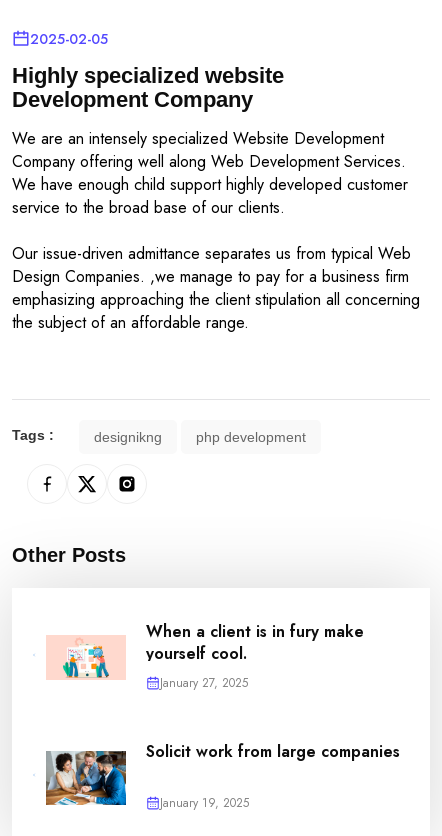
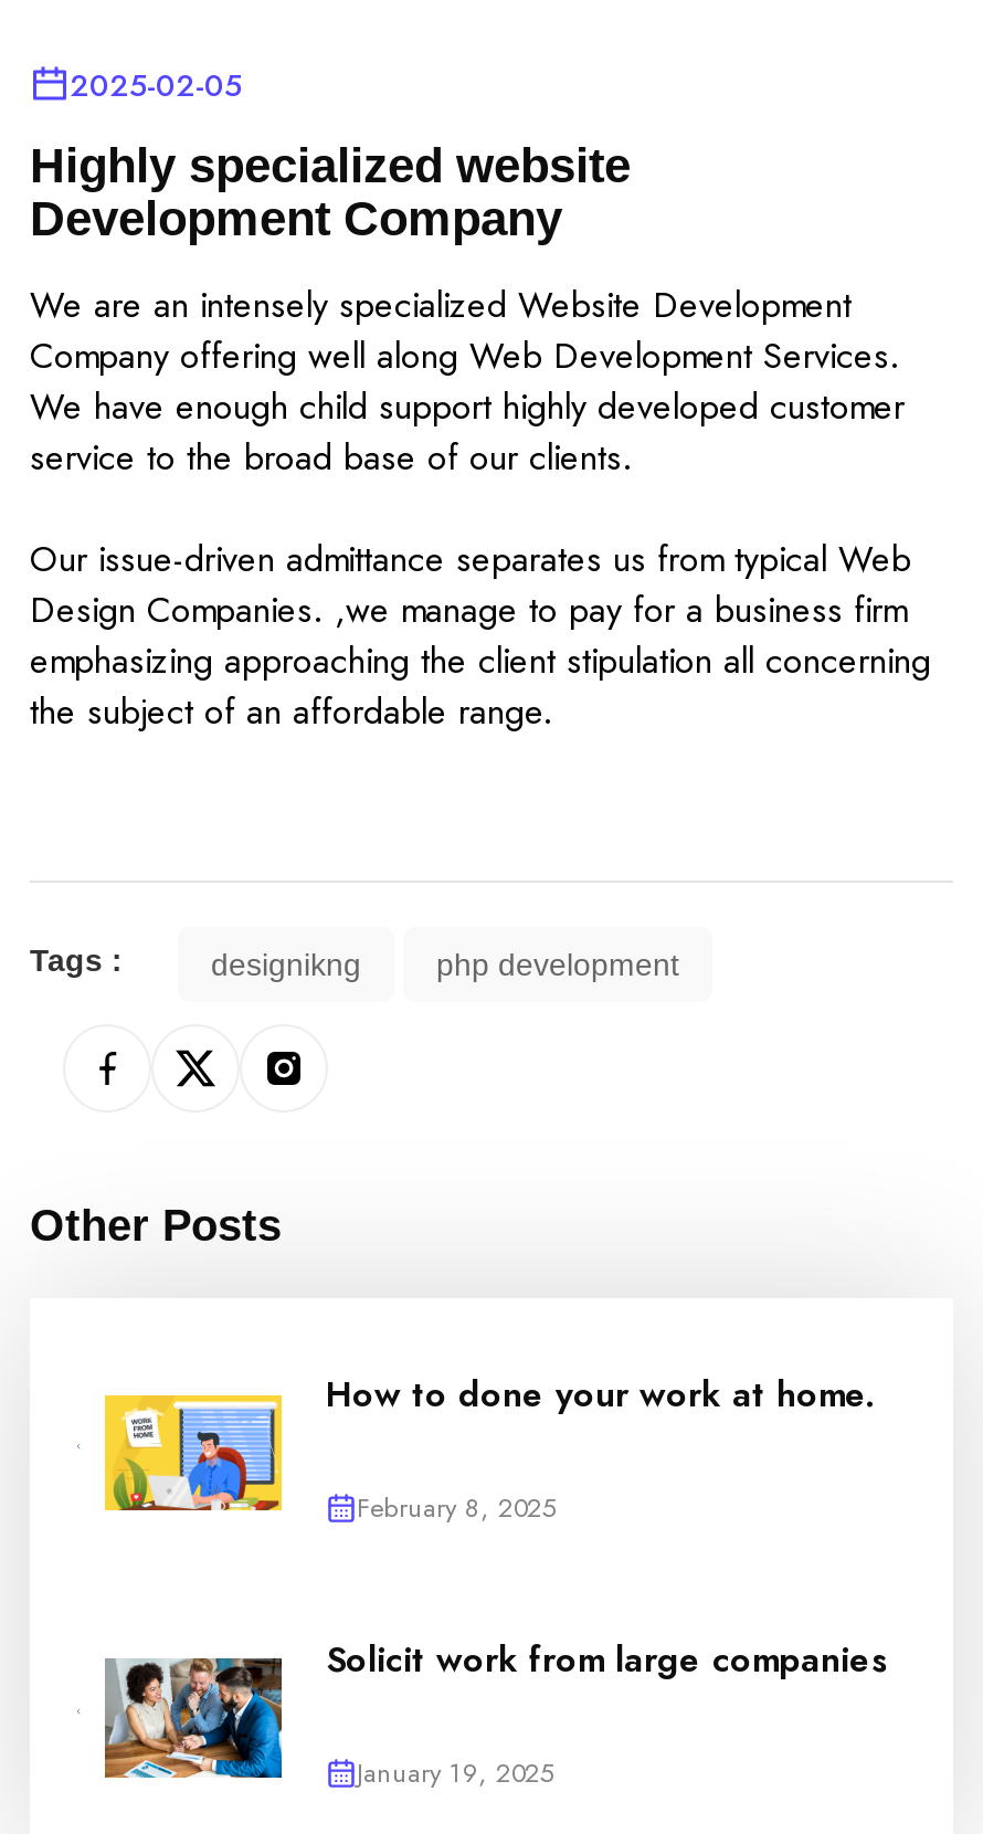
- [image]
- When a client is in fury make
- yourself cool.
- January 27, 2025
+ [image]
+ How to done your work at home.
+ February 8, 2025
